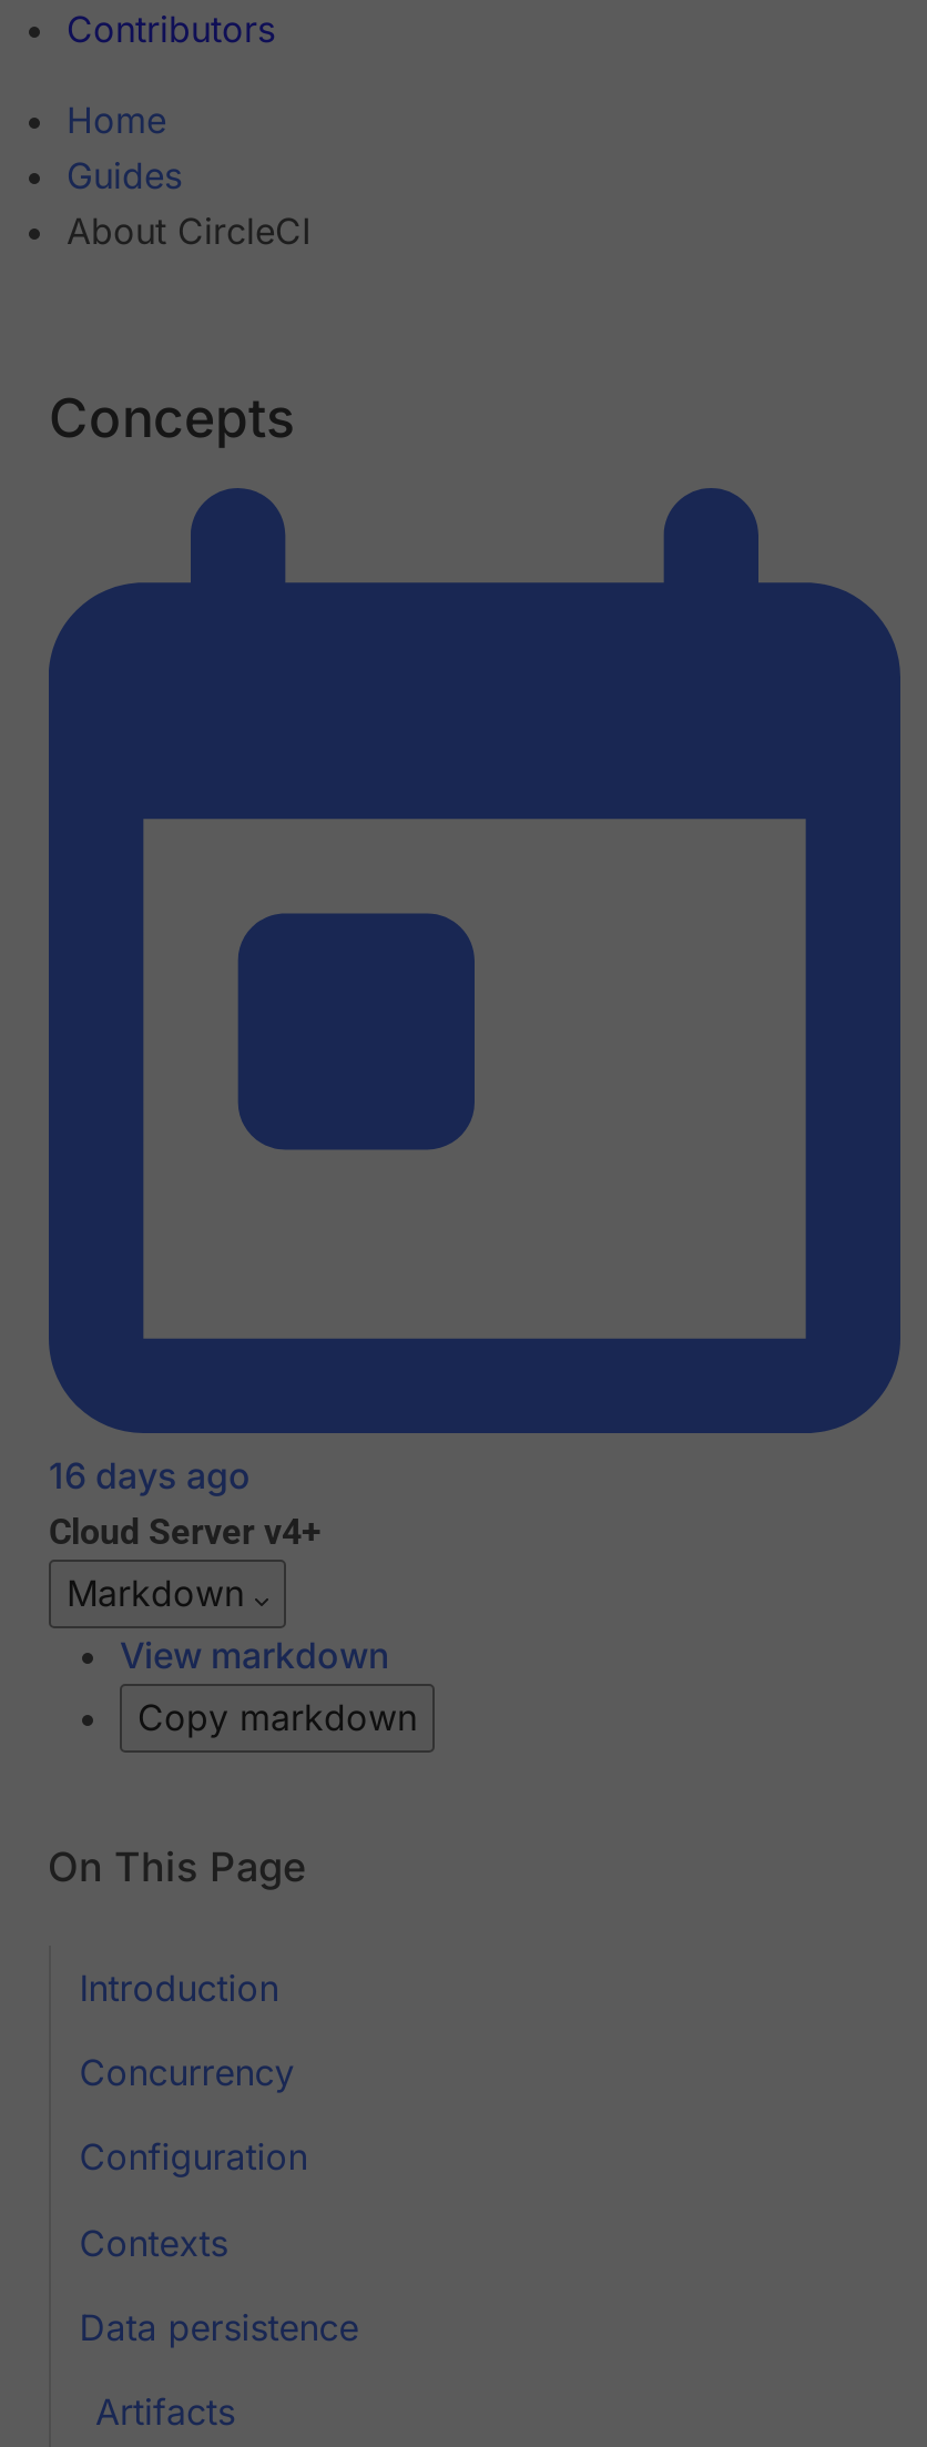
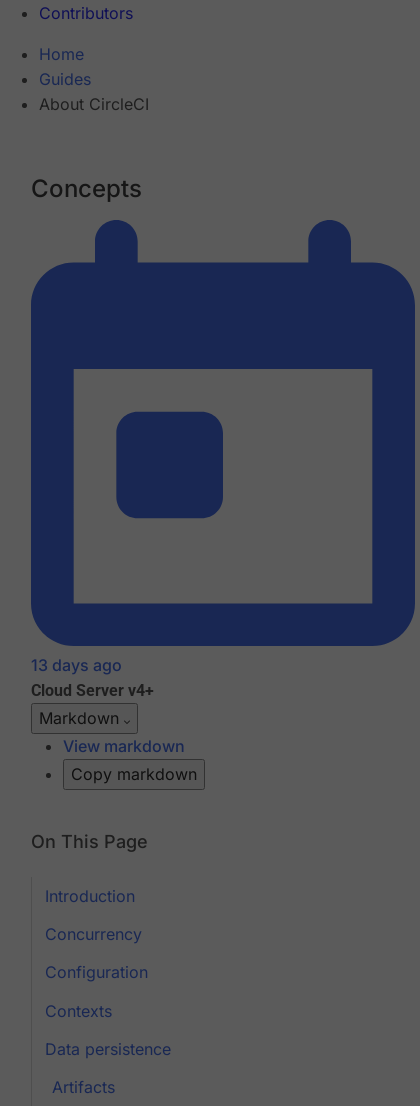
- 16 days ago
+ 13 days ago
